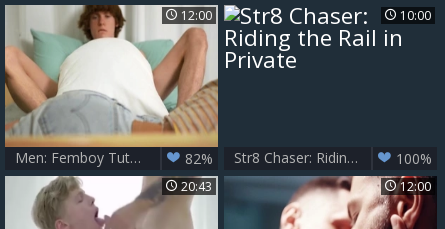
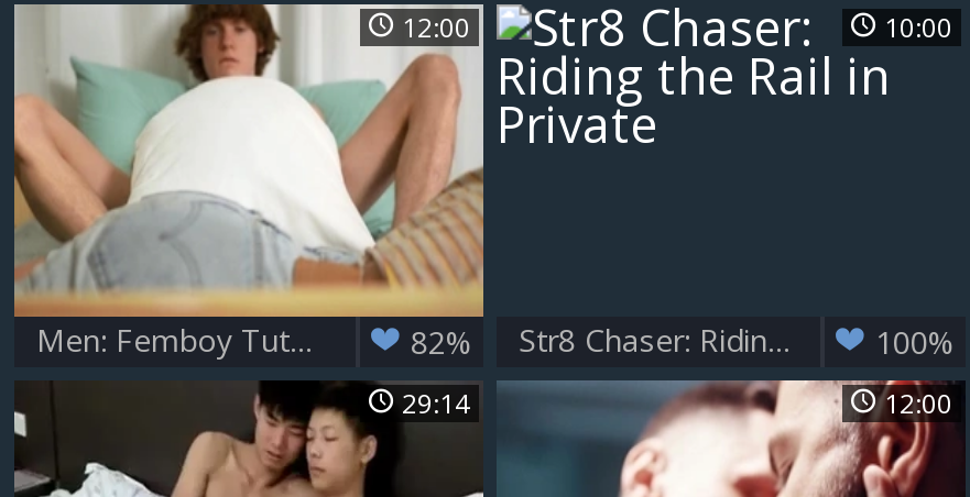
- 20:43
+ 29:14
